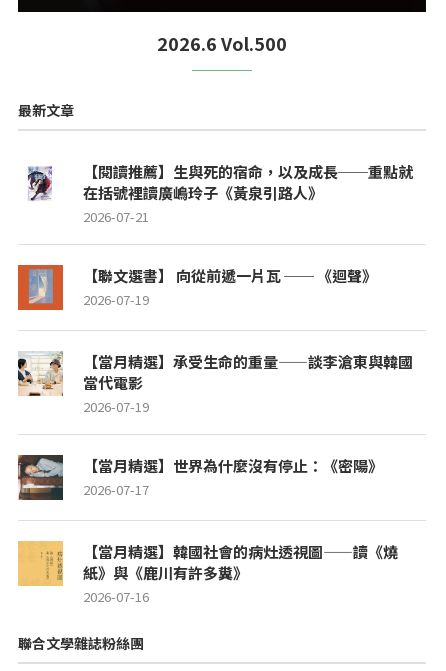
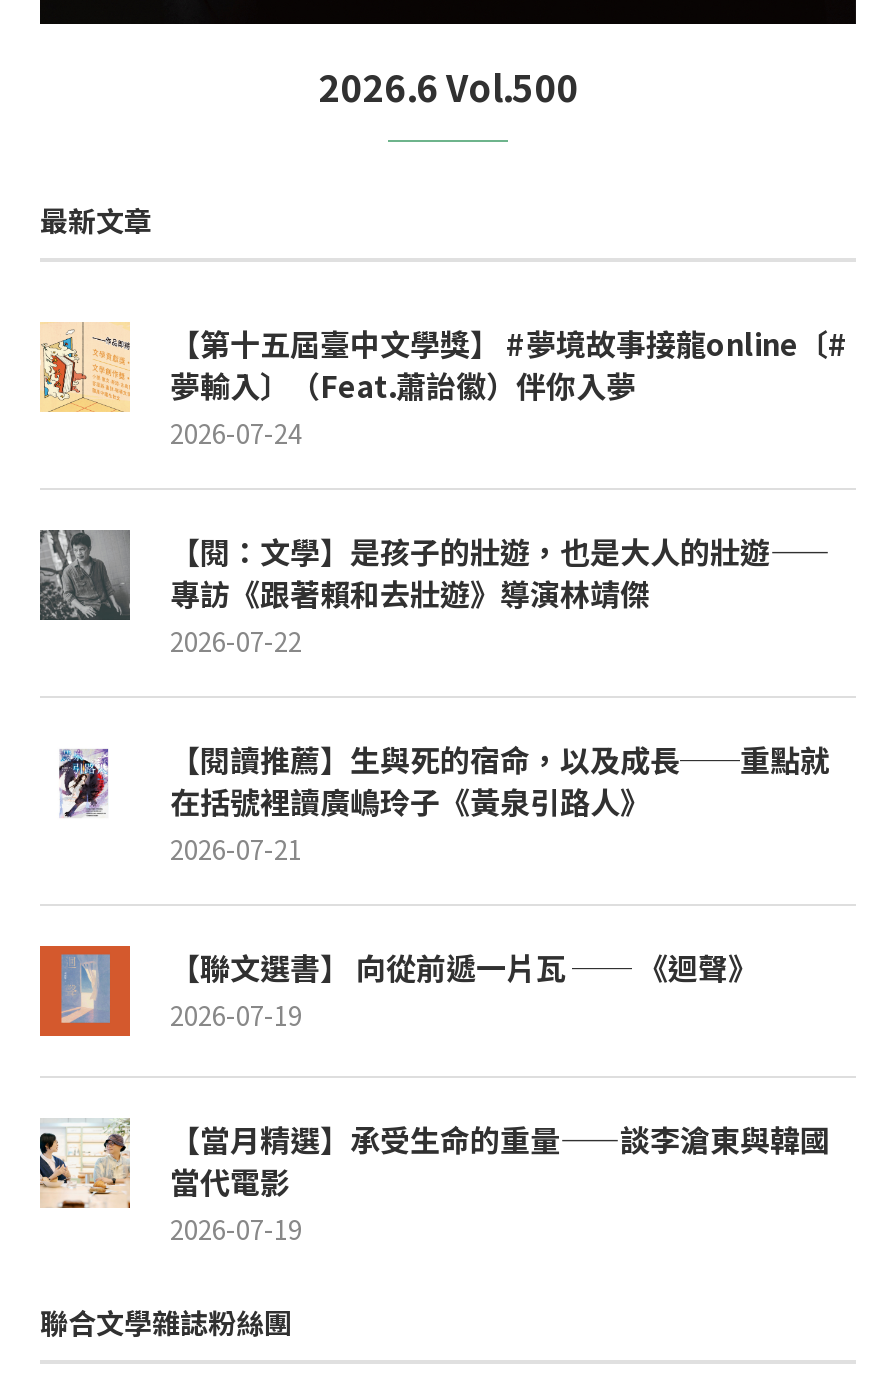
+ [image]

+ [image]
+ 【第十五屆臺中文學獎】 #夢境故事接龍online〔#
+ 夢輸入〕（Feat.蕭詒徽）伴你入夢
+ 2026-07-24
+ 【閱：文學】是孩子的壯遊，也是大人的壯遊——
+ 專訪《跟著賴和去壯遊》導演林靖傑
+ 2026-07-22

moved down: [image] | 在括號裡讀廣嶋玲子《黃泉引路人》 | 2026-07-21 | 2026-07-19 | 【當月精選】承受生命的重量——談李滄東與韓國 | 當代電影 | 2026-07-19

- [image]
- 【當月精選】世界為什麼沒有停止：《密陽》
- 2026-07-17
- 【當月精選】韓國社會的病灶透視圖——讀《燒
- 紙》與《鹿川有許多糞》
- 2026-07-16

- [image]
